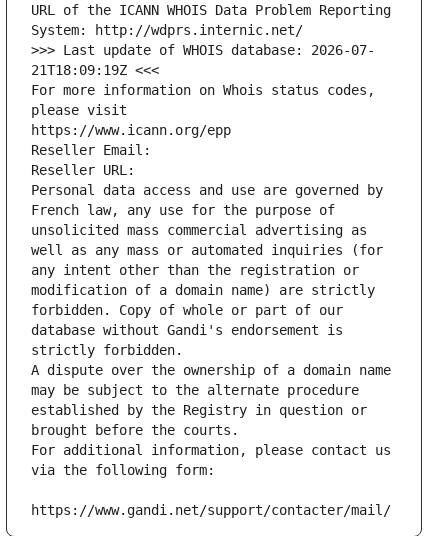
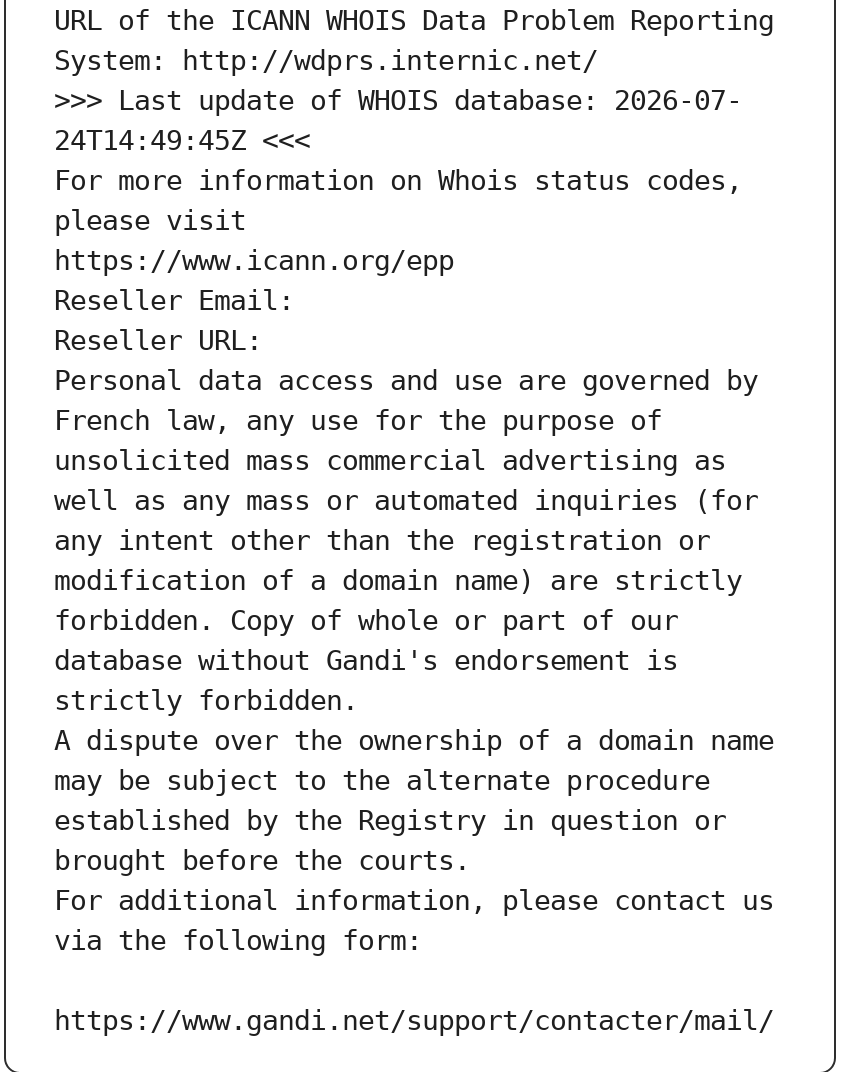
- 21T18:09:19Z <<<
+ 24T14:49:45Z <<<
